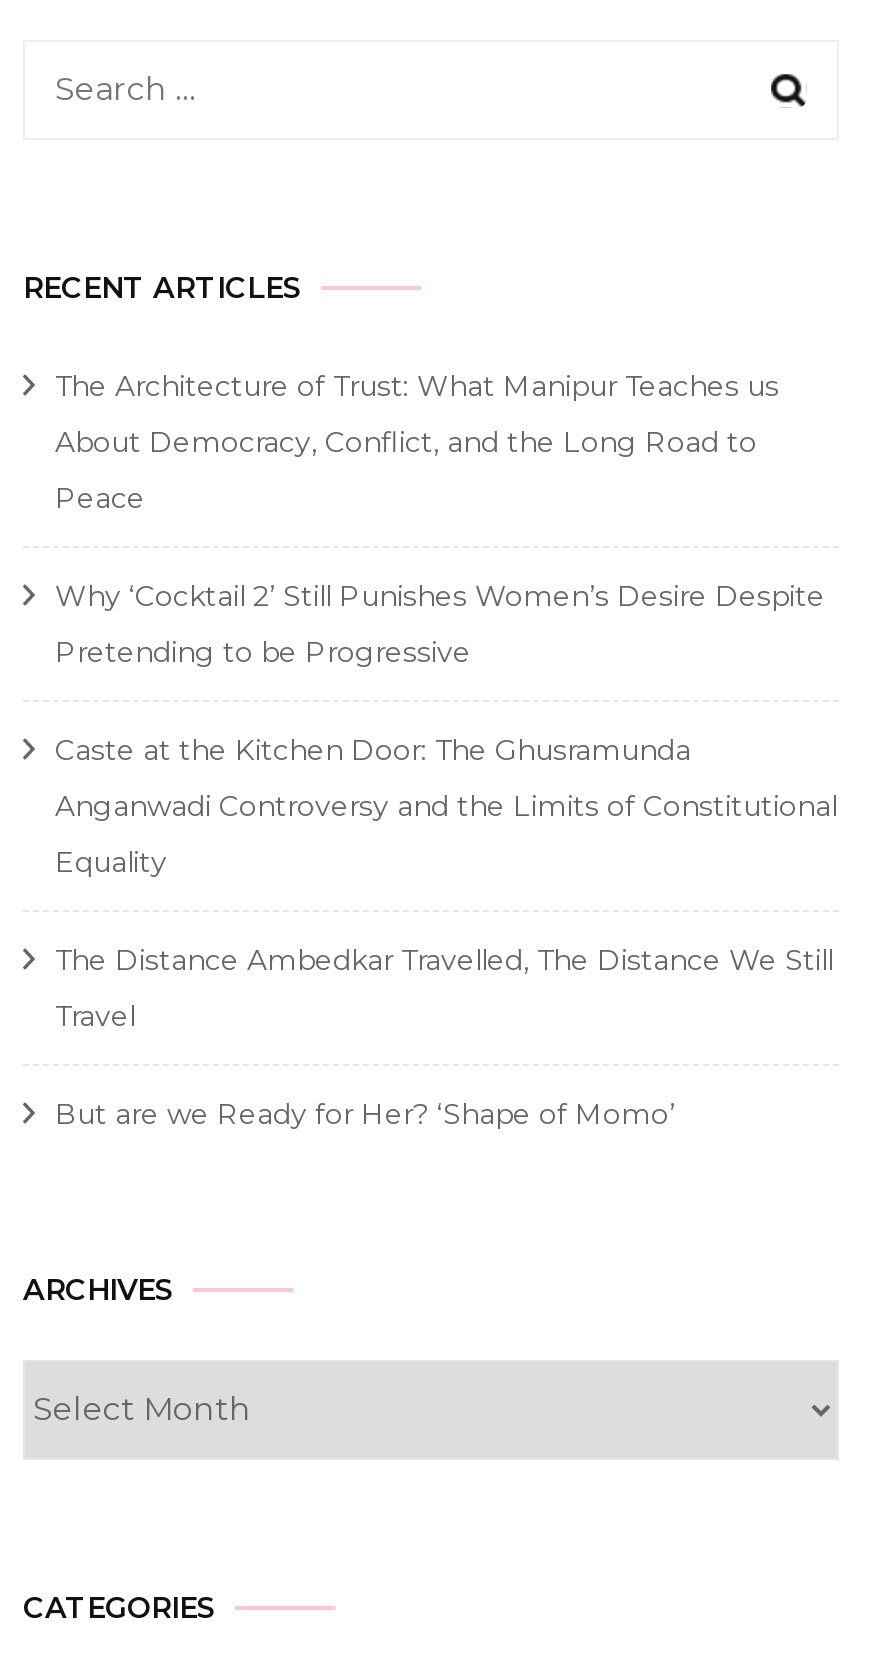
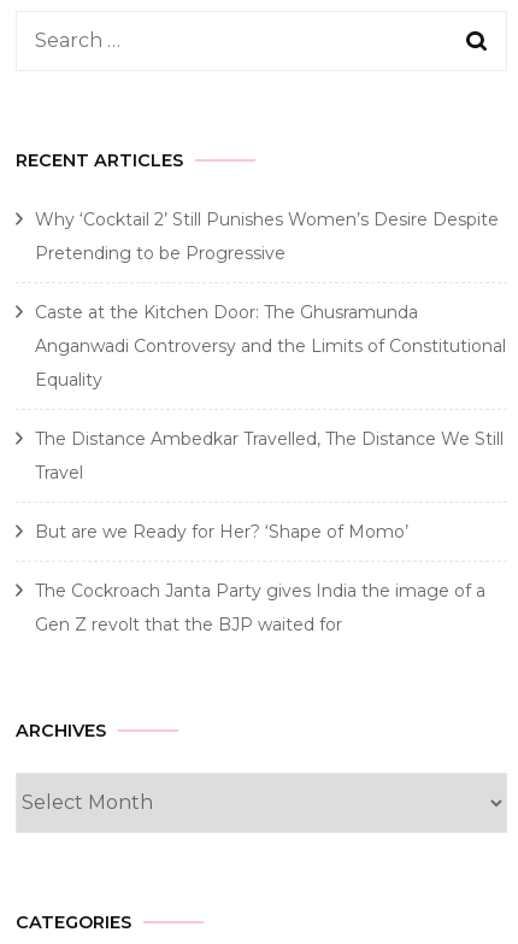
- The Architecture of Trust: What Manipur Teaches us
- About Democracy, Conflict, and the Long Road to
- Peace

moved up: Why ‘Cocktail 2’ Still Punishes Women’s Desire Despite | Pretending to be Progressive | Caste at the Kitchen Door: The Ghusramunda | Anganwadi Controversy and the Limits of Constitutional | Equality | The Distance Ambedkar Travelled, The Distance We Still | Travel | But are we Ready for Her? ‘Shape of Momo’

+ The Cockroach Janta Party gives India the image of a
+ Gen Z revolt that the BJP waited for
